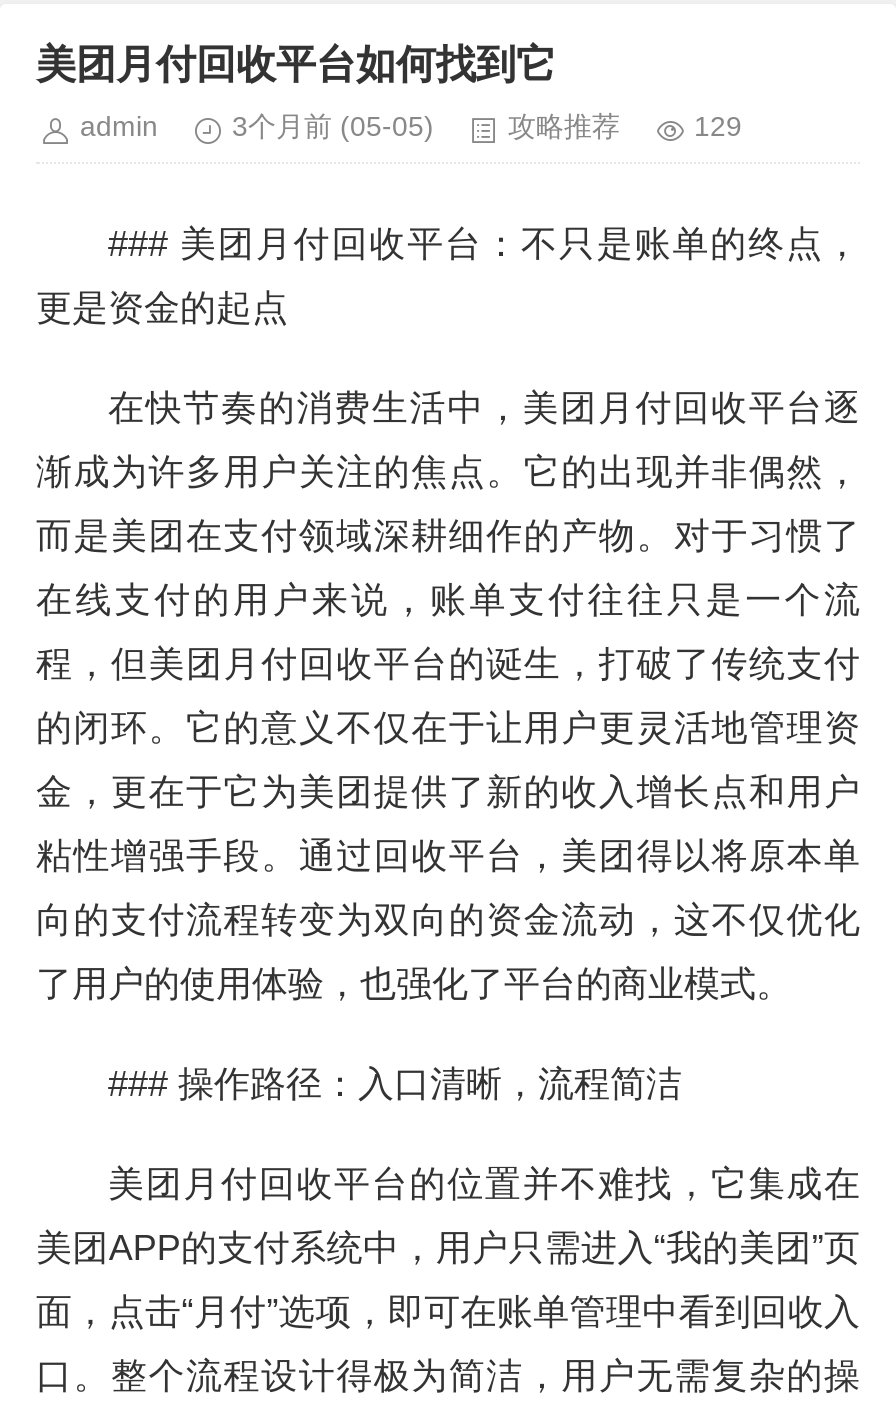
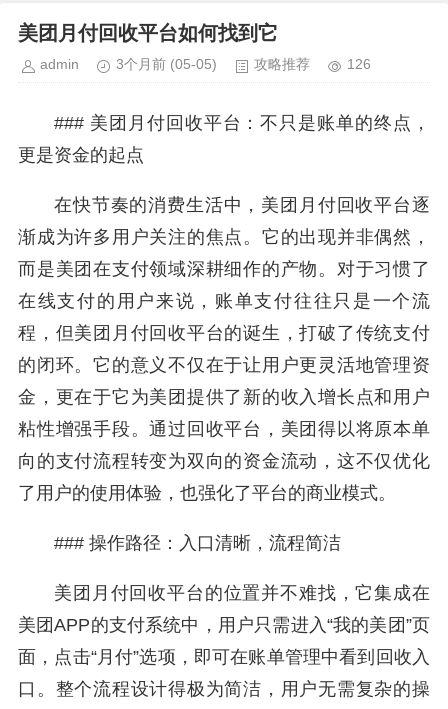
- 129
+ 126
